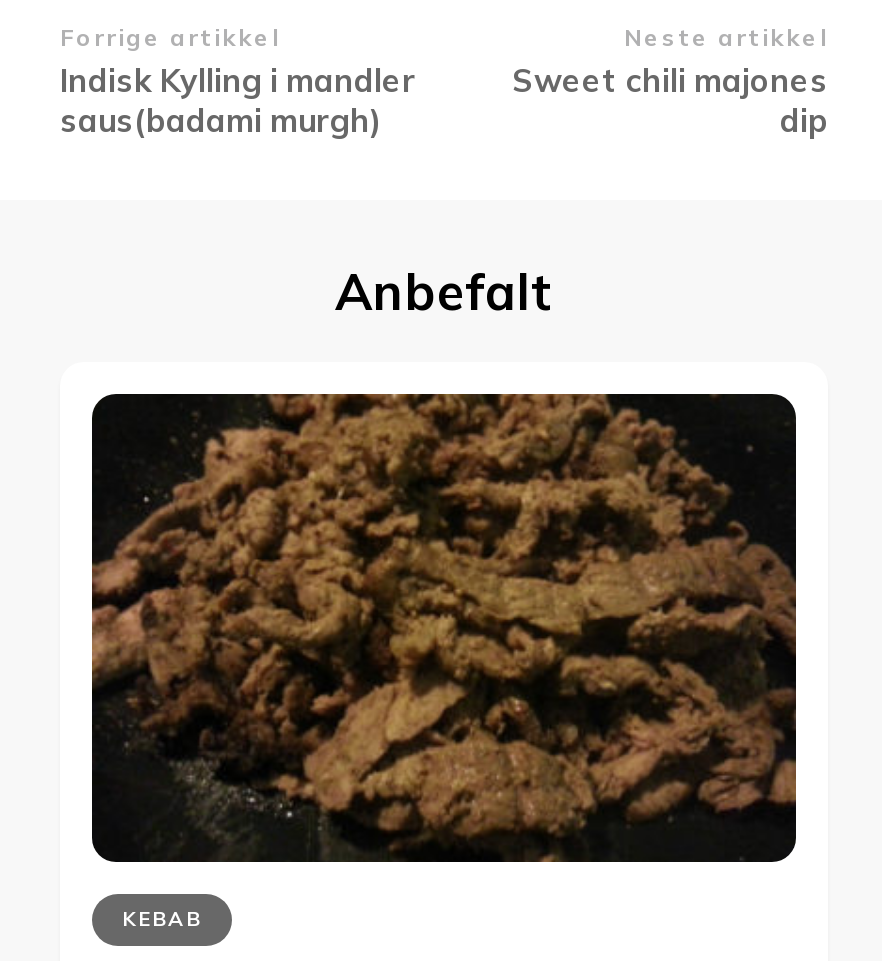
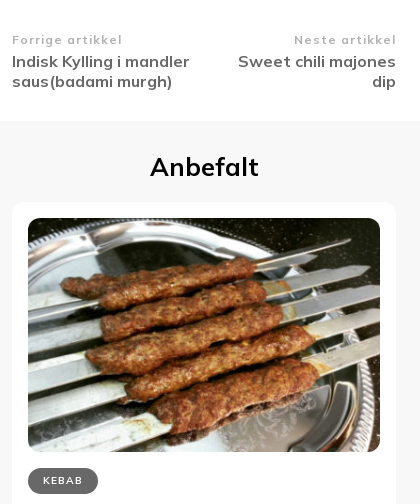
- [image]
+ [image]
